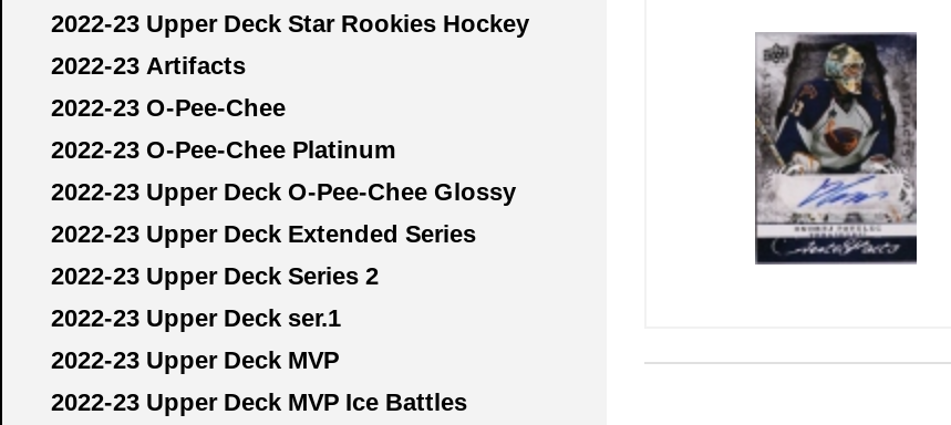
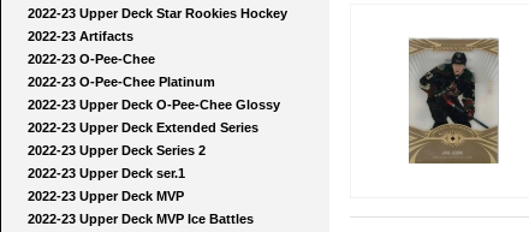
- [image]
+ [image]
